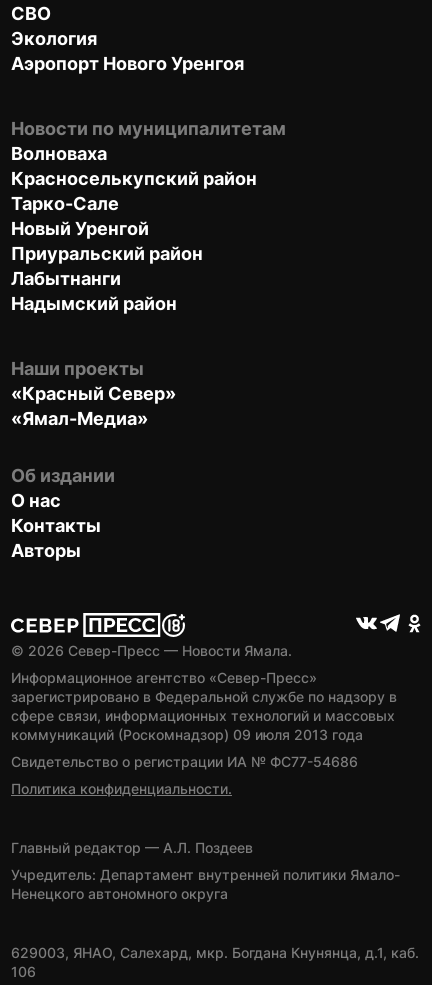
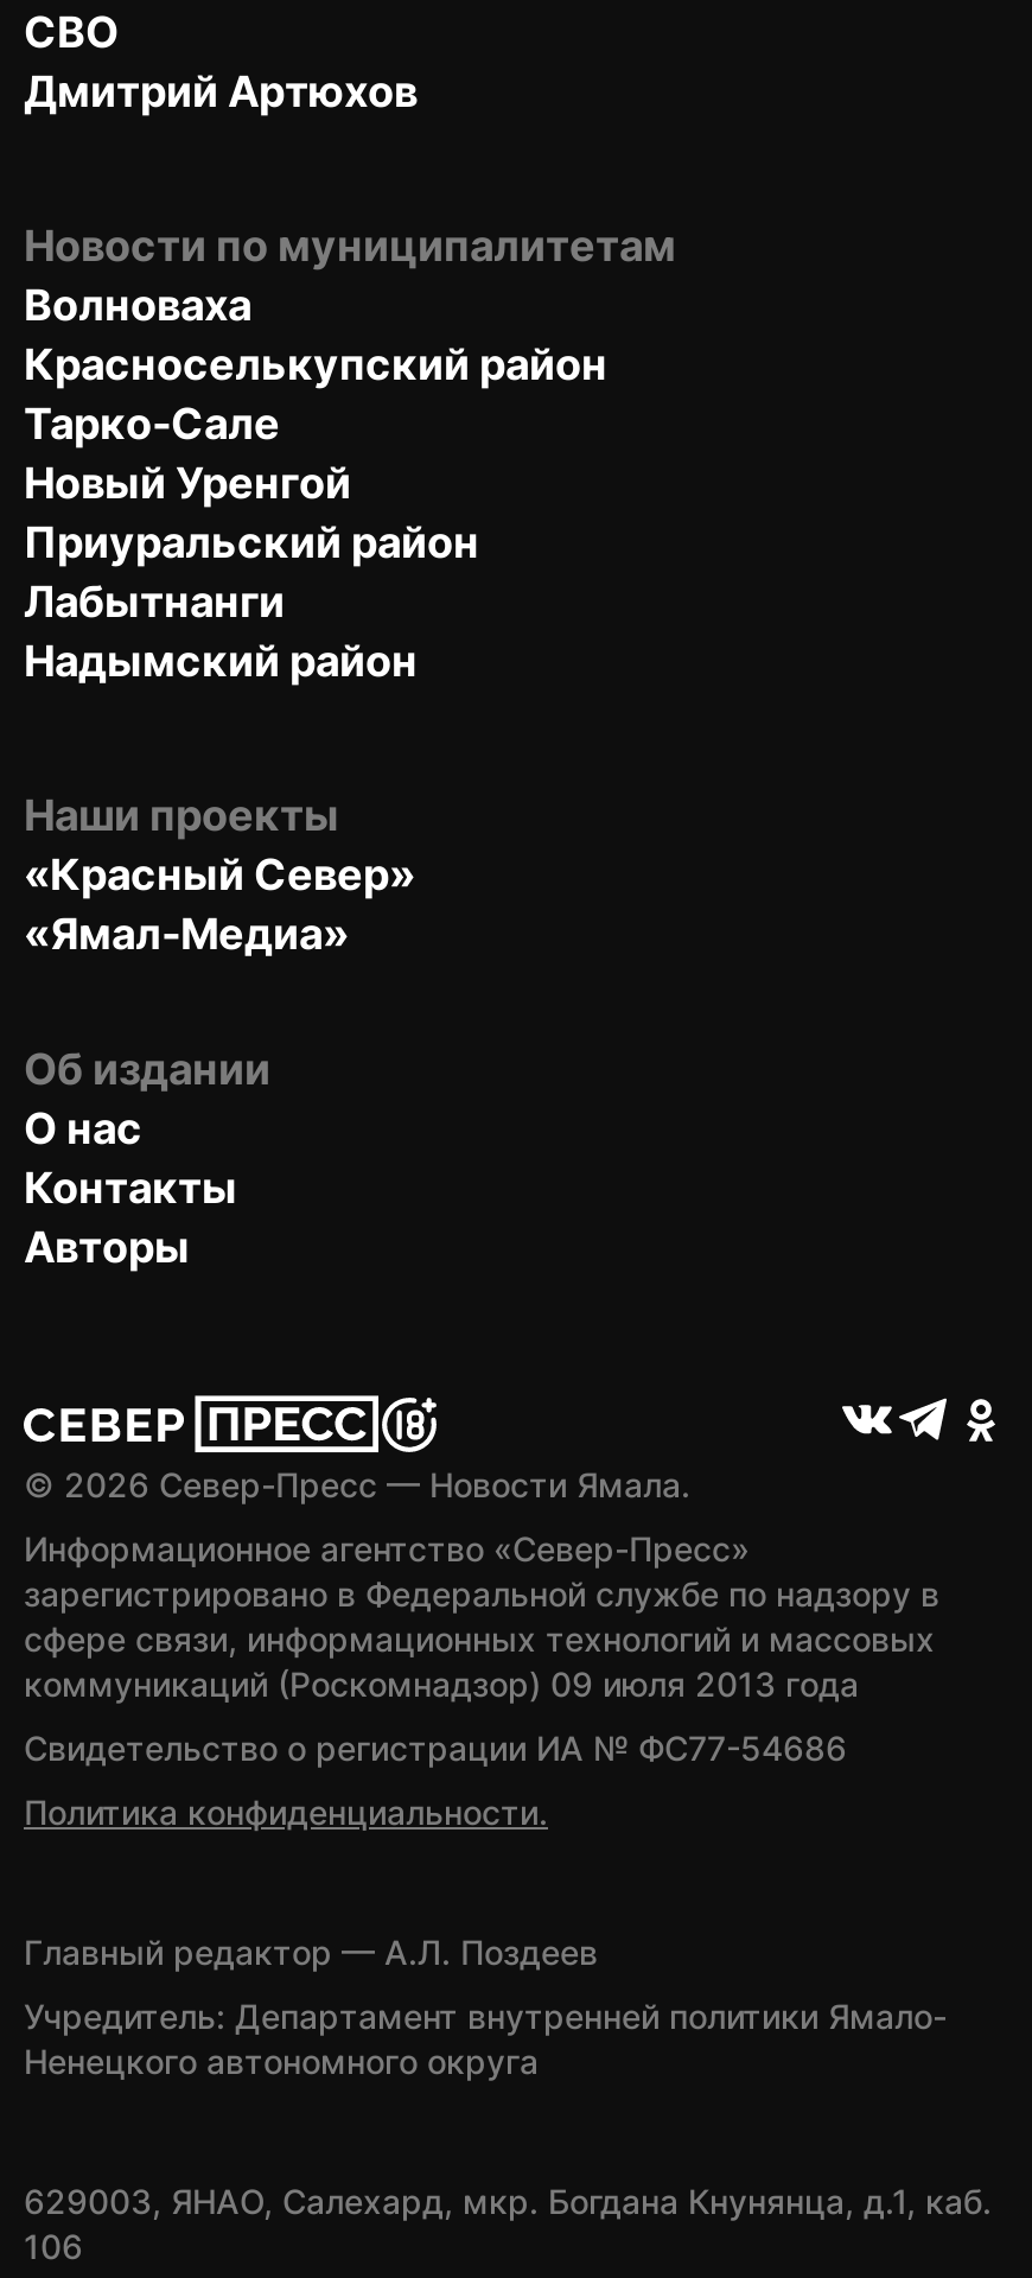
- Экология
- Аэропорт Нового Уренгоя
+ Дмитрий Артюхов
